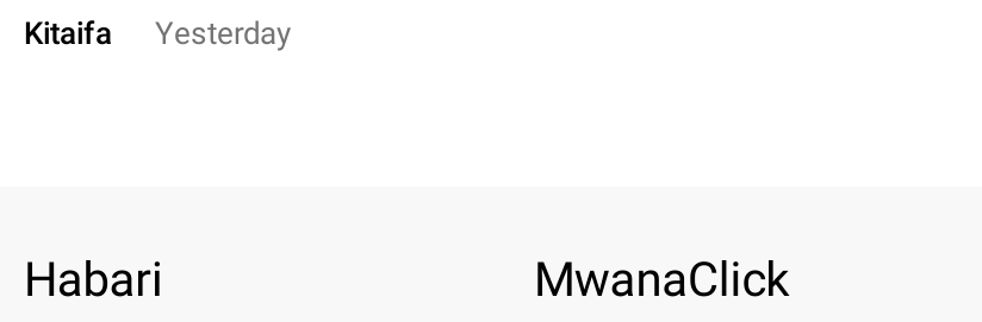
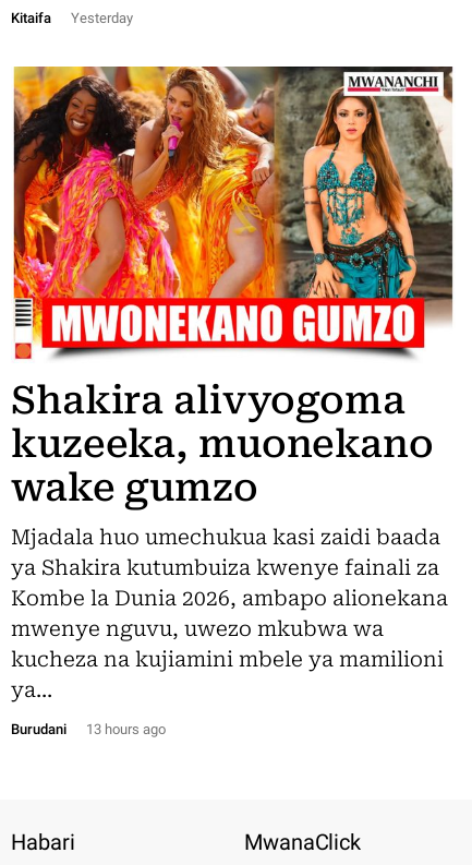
+ [image]
+ Shakira alivyogoma
+ kuzeeka, muonekano
+ wake gumzo
+ Mjadala huo umechukua kasi zaidi baada
+ ya Shakira kutumbuiza kwenye fainali za
+ Kombe la Dunia 2026, ambapo alionekana
+ mwenye nguvu, uwezo mkubwa wa
+ kucheza na kujiamini mbele ya mamilioni
+ ya...
+ Burudani
+ 13 hours ago
